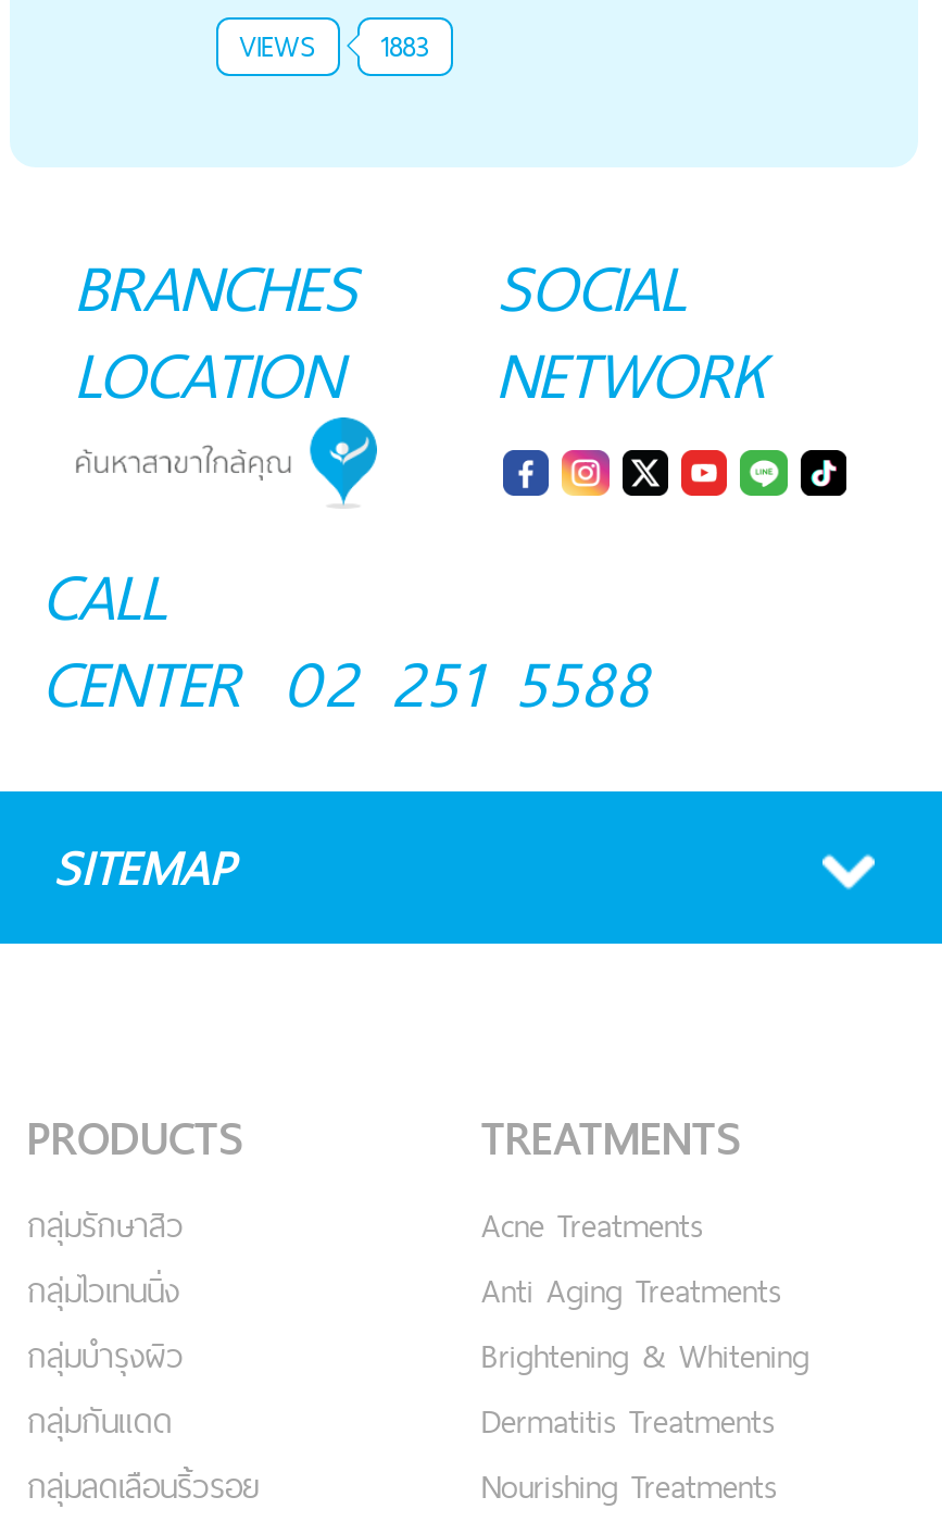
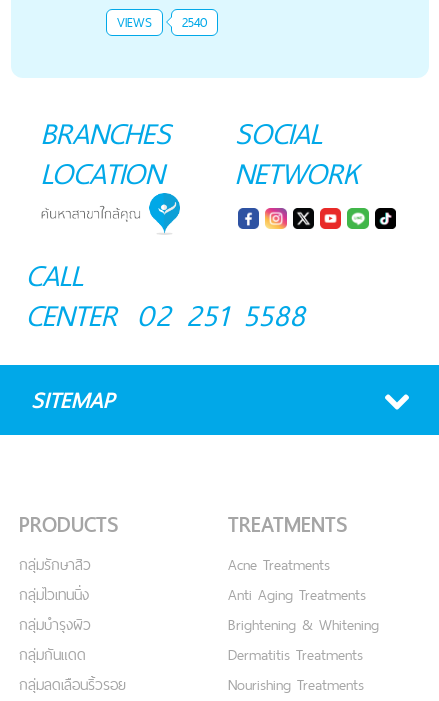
- VIEWS 1883
+ VIEWS 2540
